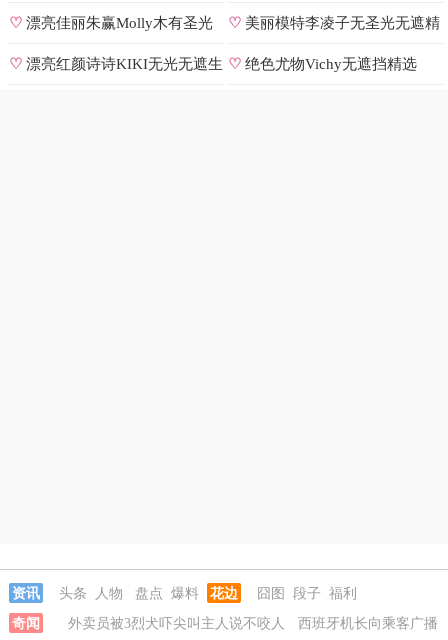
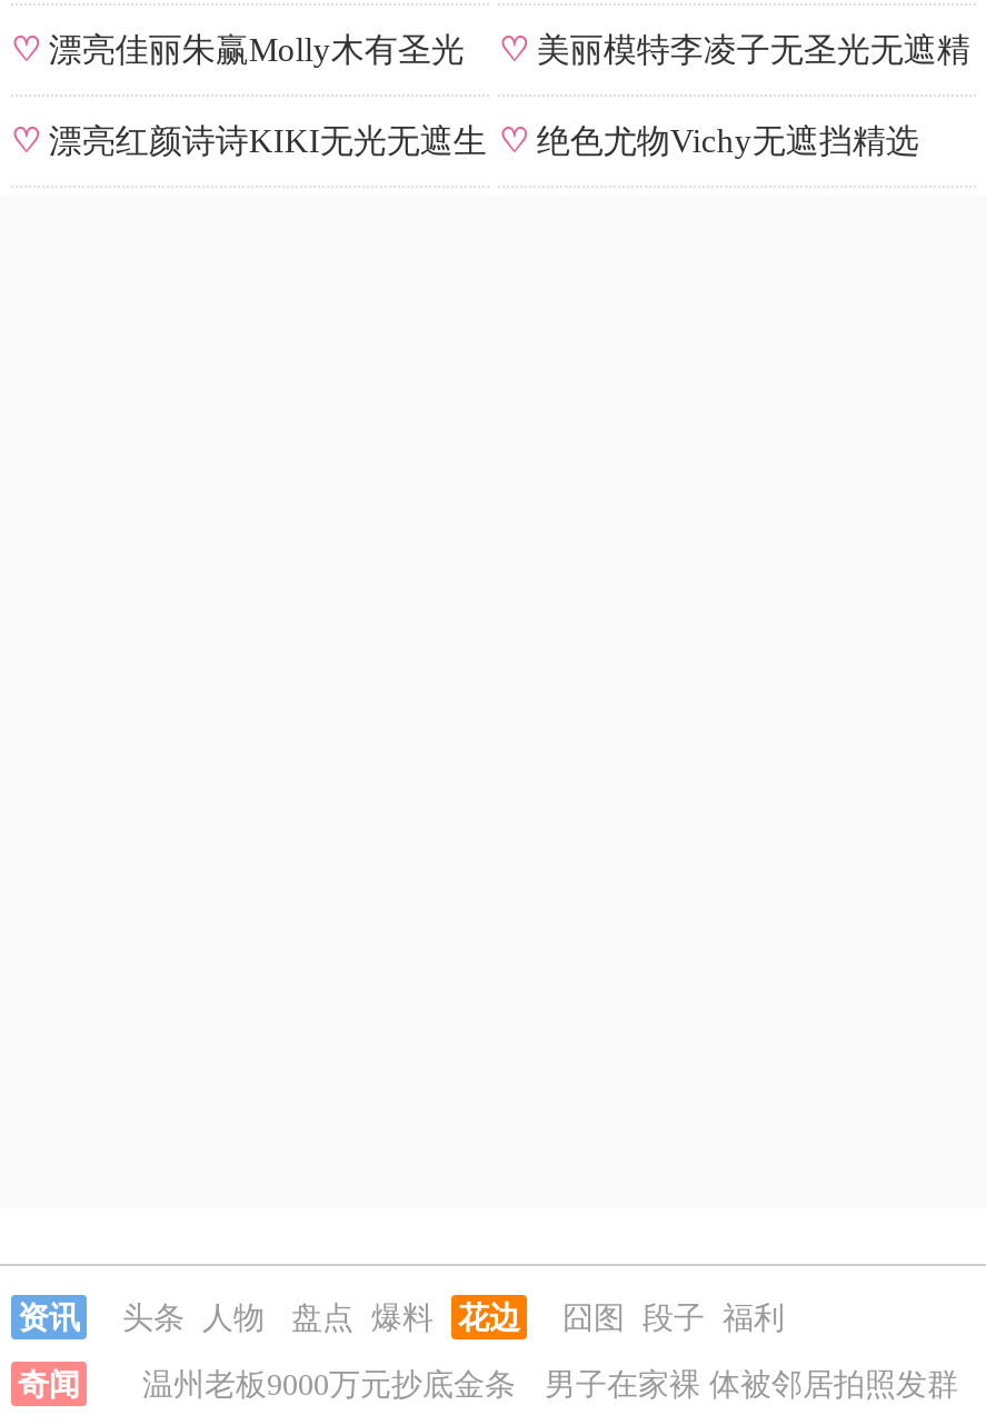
- 外卖员被3烈犬吓尖叫主人说不咬人
- 西班牙机长向乘客广播
+ 温州老板9000万元抄底金条
+ 男子在家裸 体被邻居拍照发群
